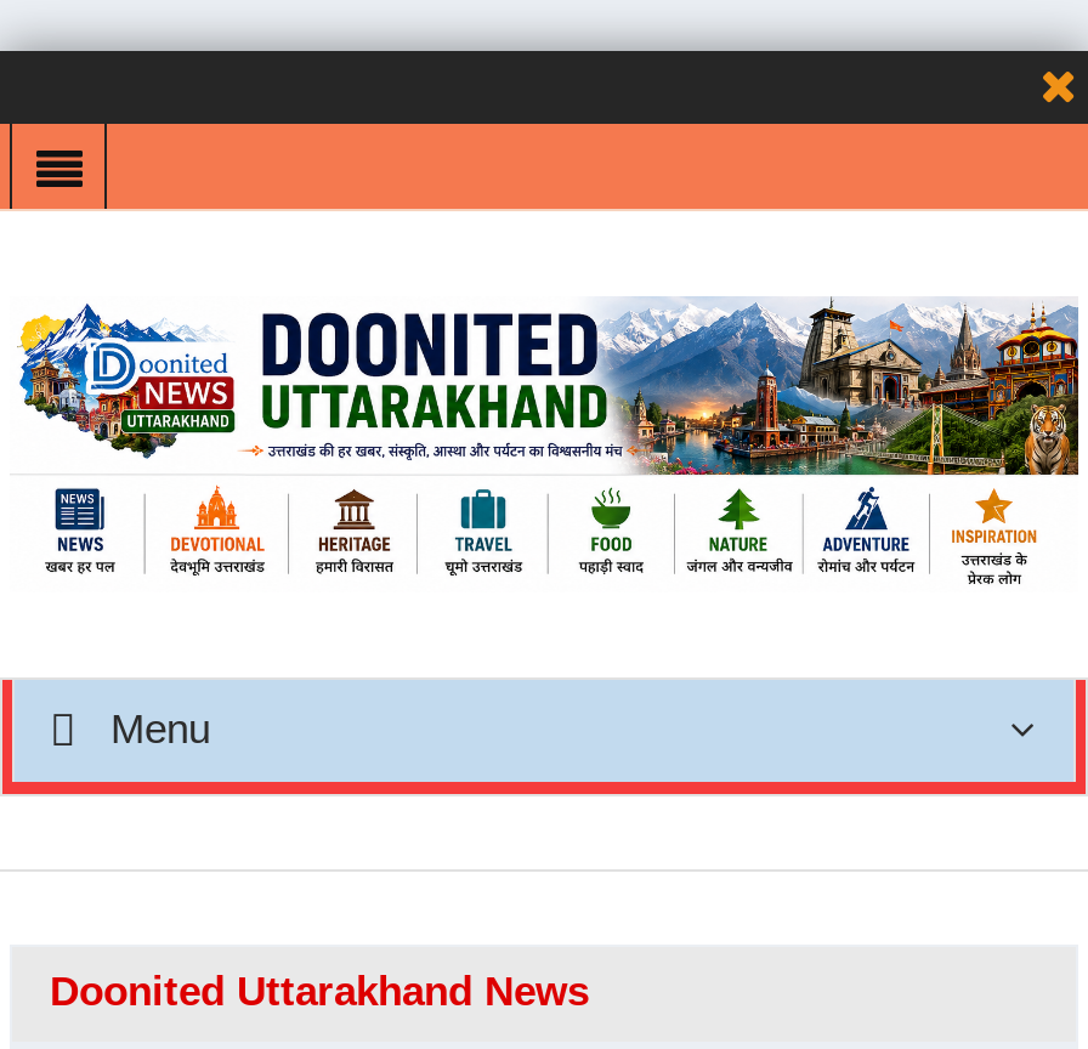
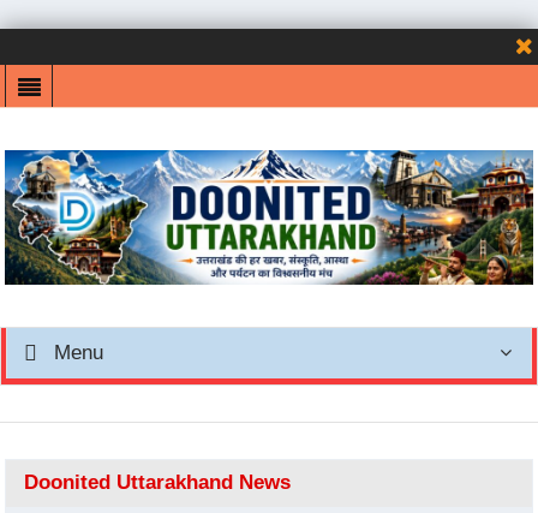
- [image]
+ [image]
